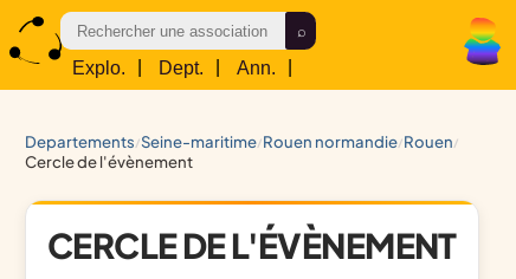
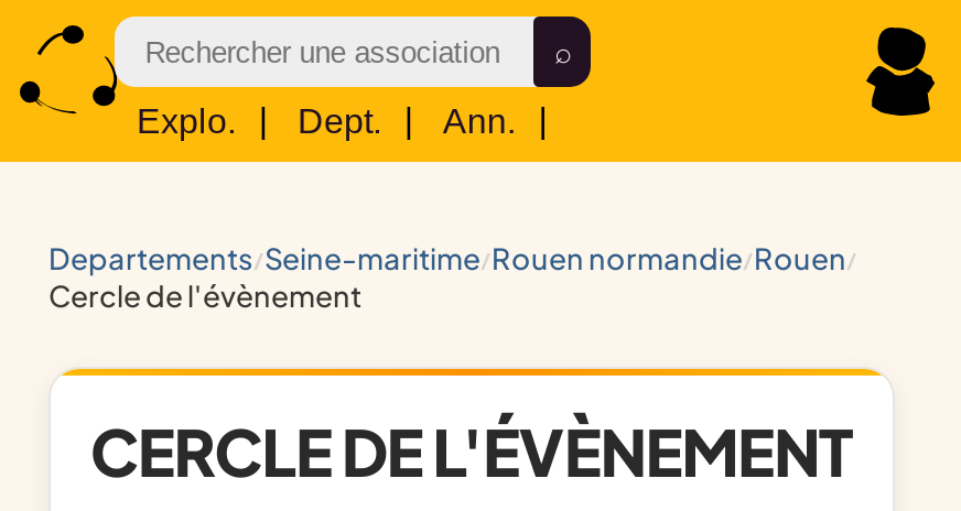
- [image]
+ [image]
